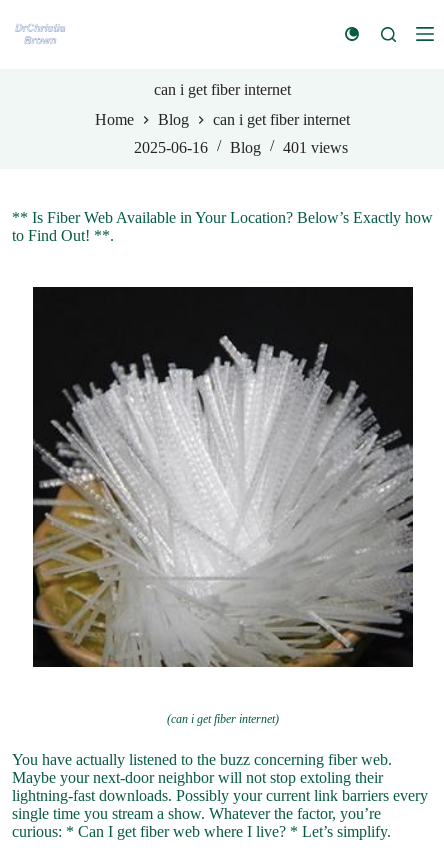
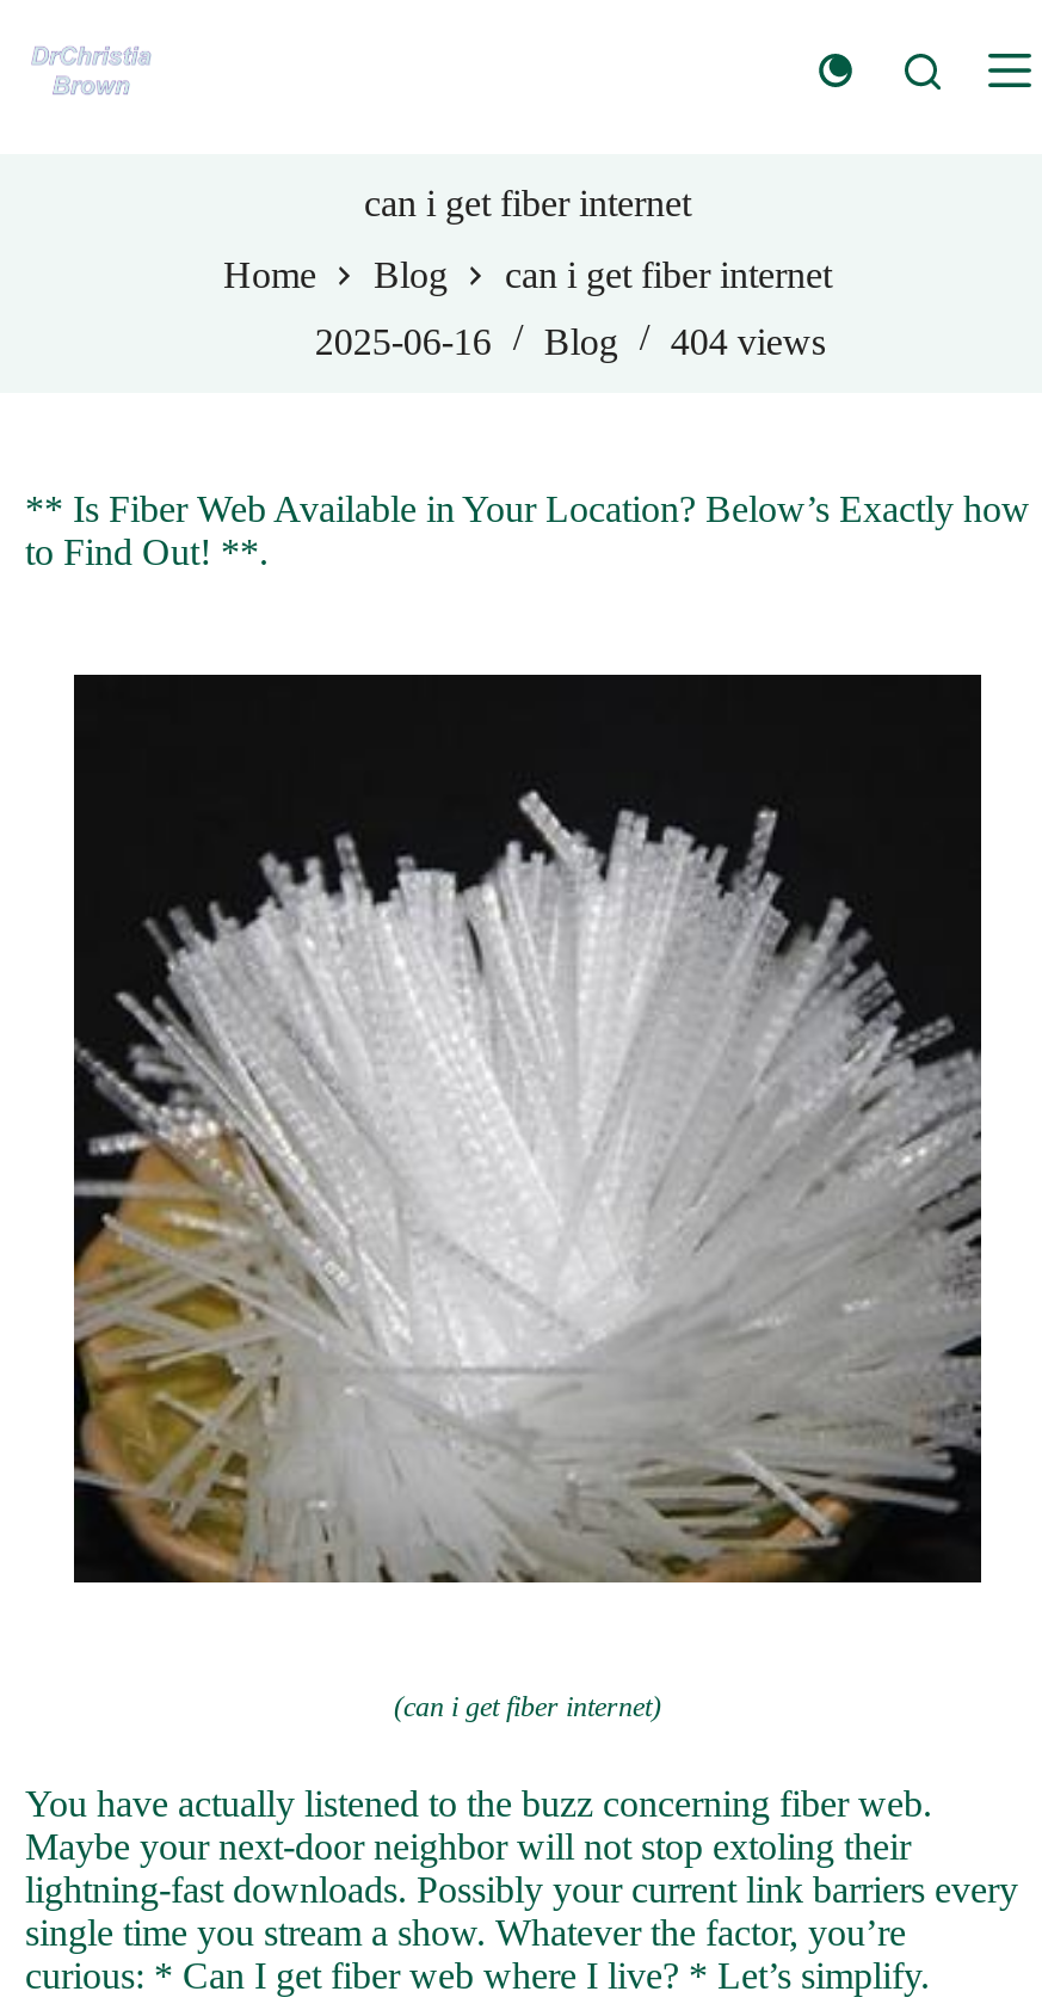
- 2025-06-16 Blog 401 views
+ 2025-06-16 Blog 404 views
